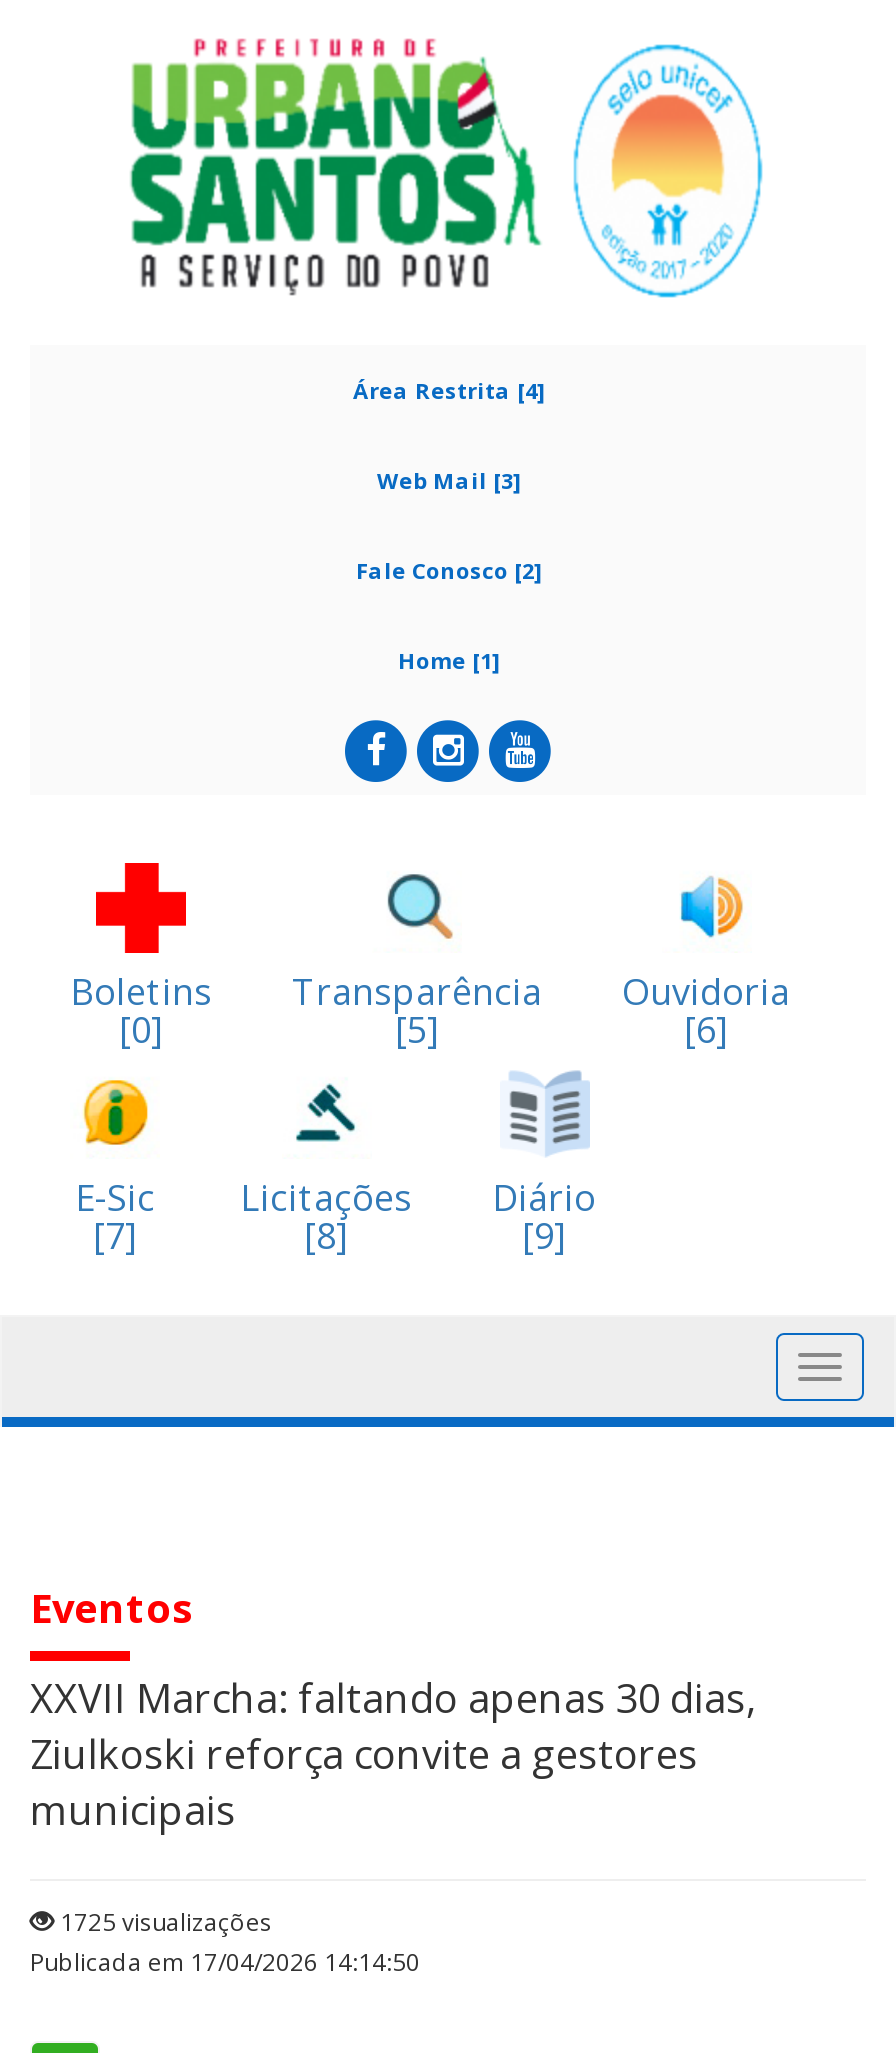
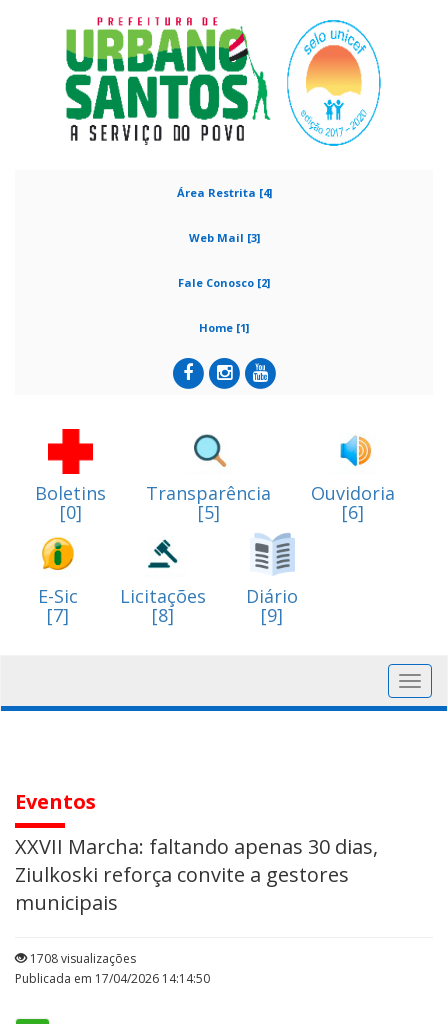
- 1725 visualizações
+ 1708 visualizações
